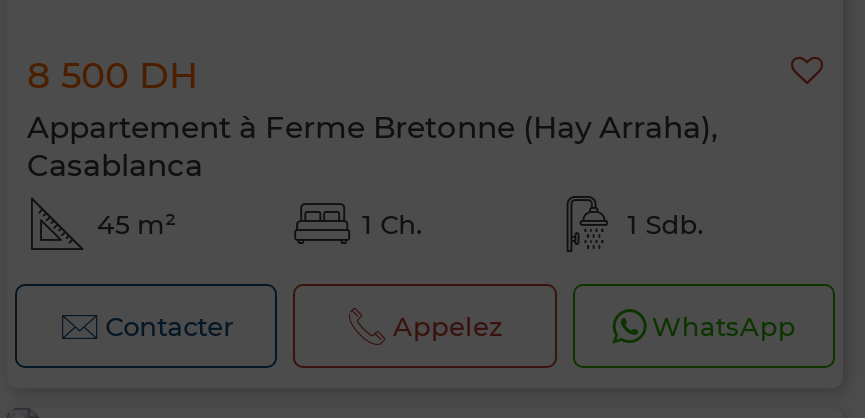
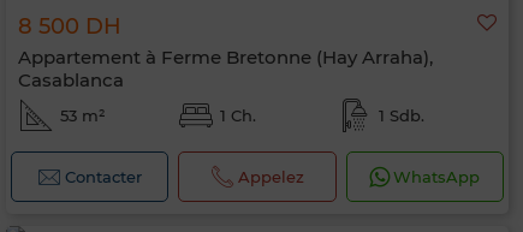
- 45 m²
+ 53 m²
